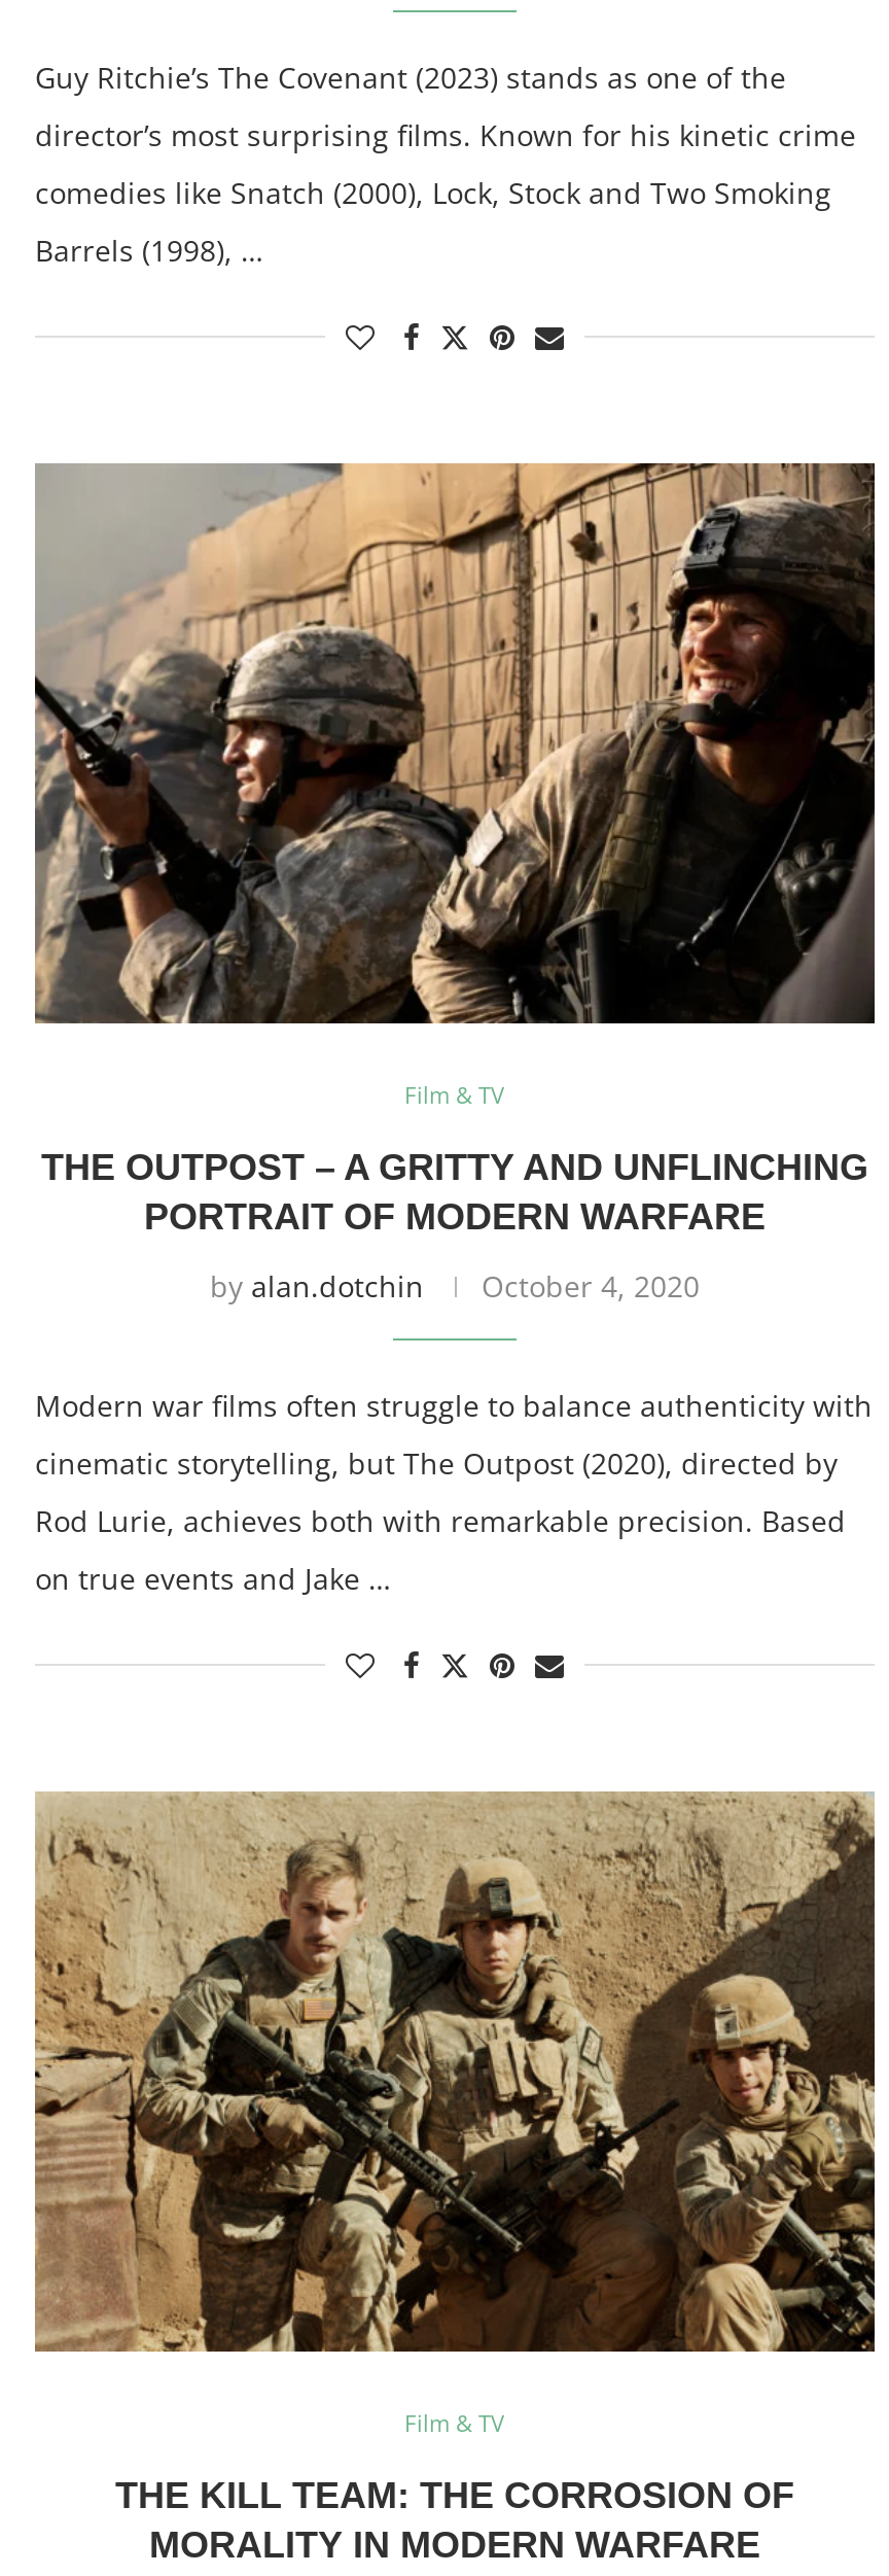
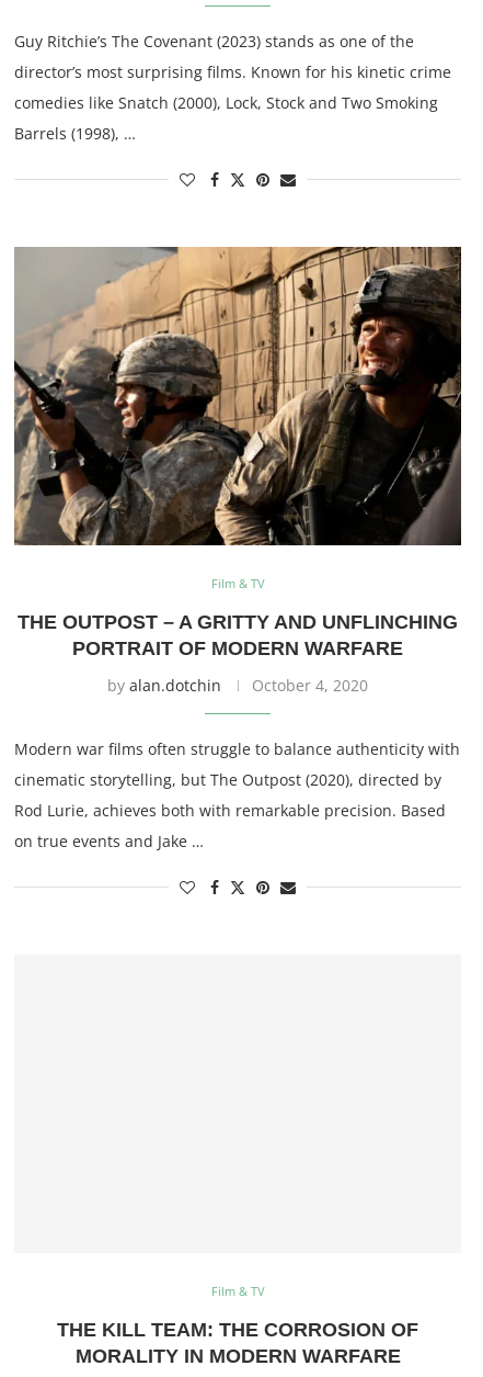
- [image]
